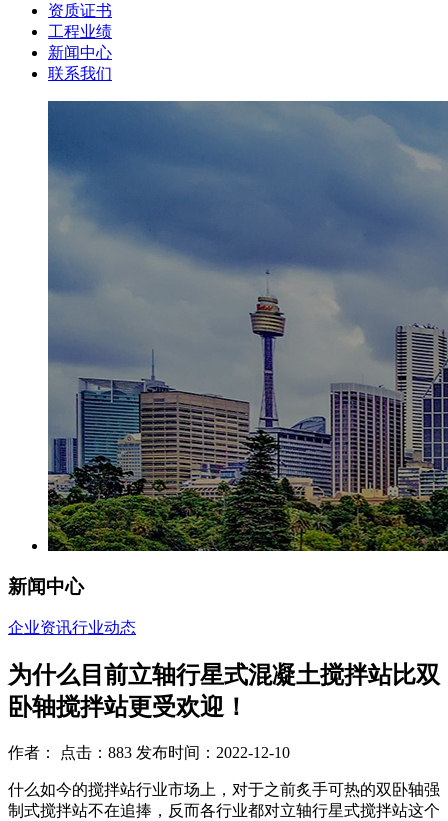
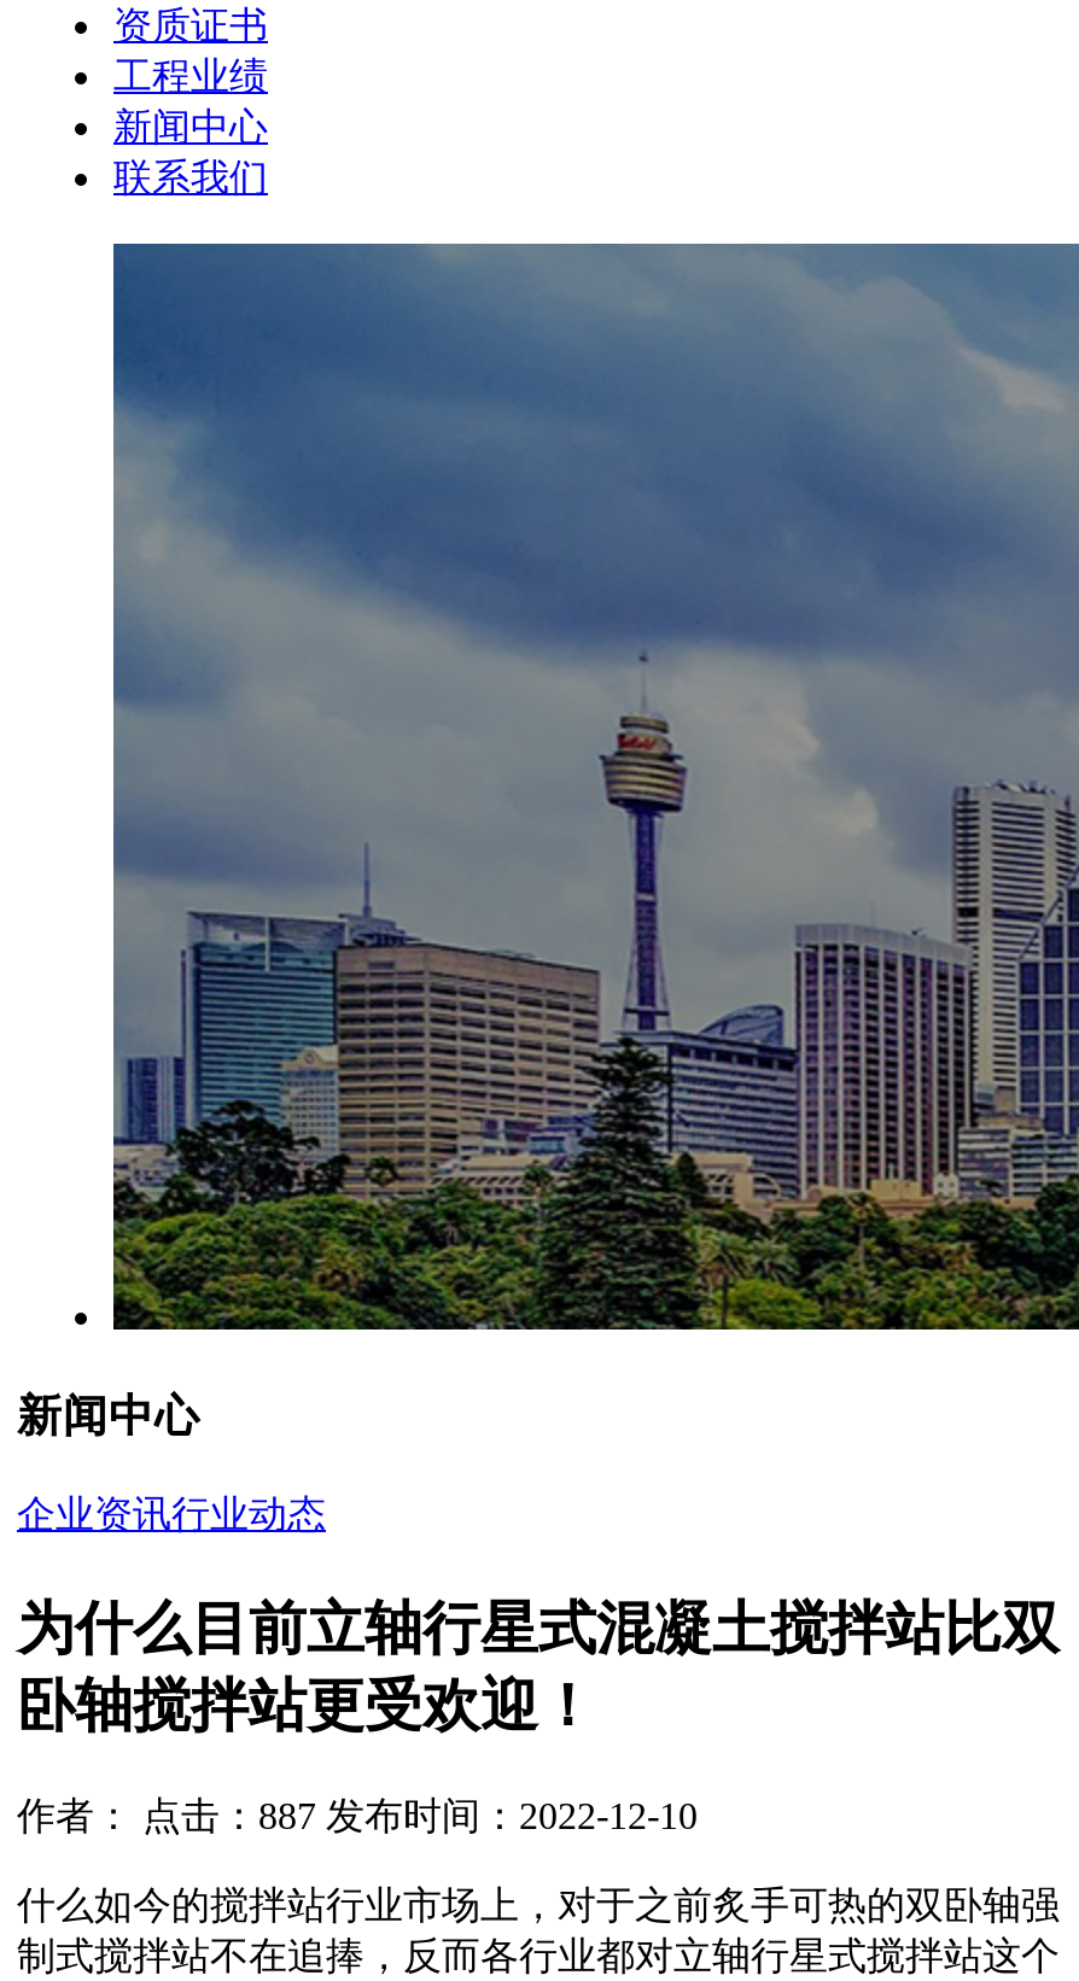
- 作者： 点击：883 发布时间：2022-12-10
+ 作者： 点击：887 发布时间：2022-12-10
